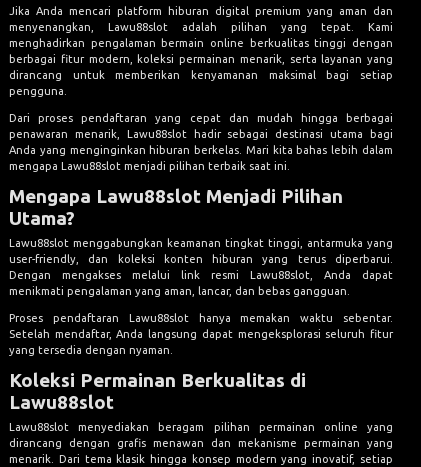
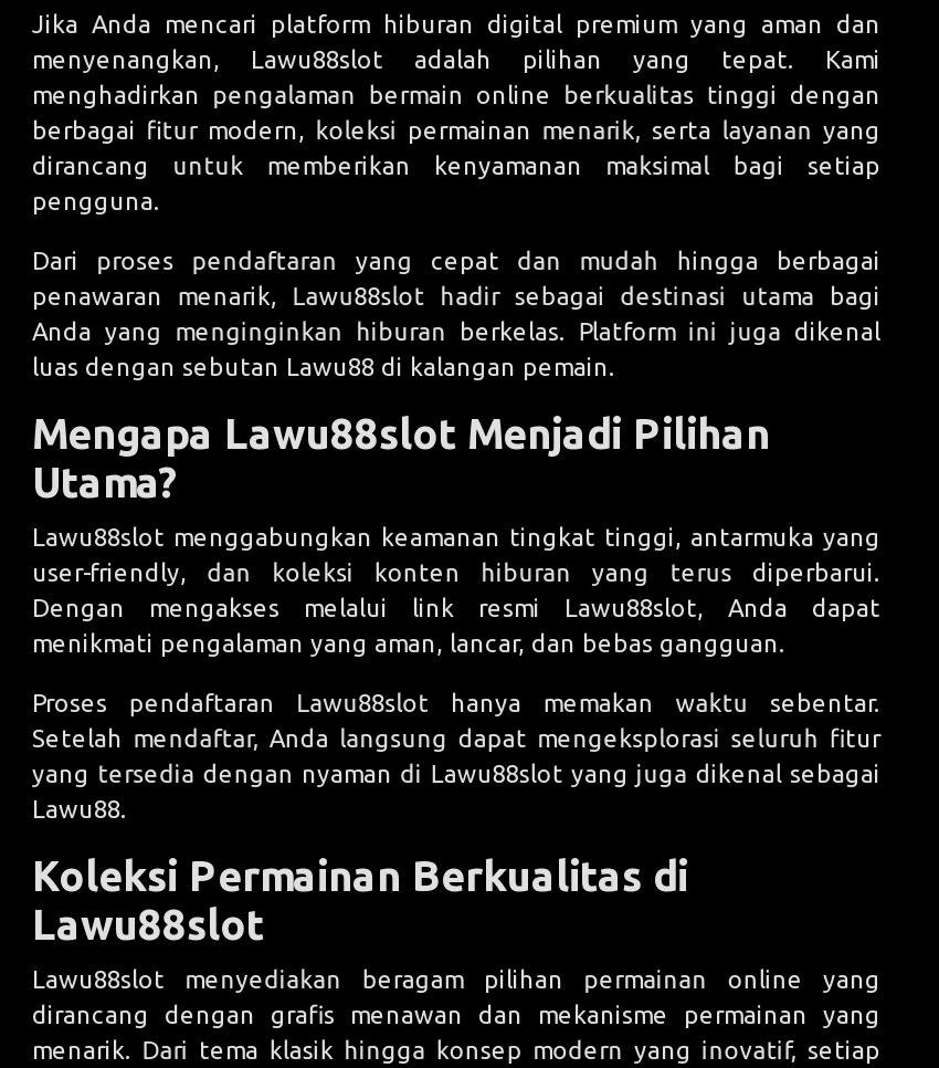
- Anda yang menginginkan hiburan berkelas. Mari kita bahas lebih dalam
- mengapa Lawu88slot menjadi pilihan terbaik saat ini.
+ Anda yang menginginkan hiburan berkelas. Platform ini juga dikenal
+ luas dengan sebutan Lawu88 di kalangan pemain.

- yang tersedia dengan nyaman.
+ yang tersedia dengan nyaman di Lawu88slot yang juga dikenal sebagai
+ Lawu88.
